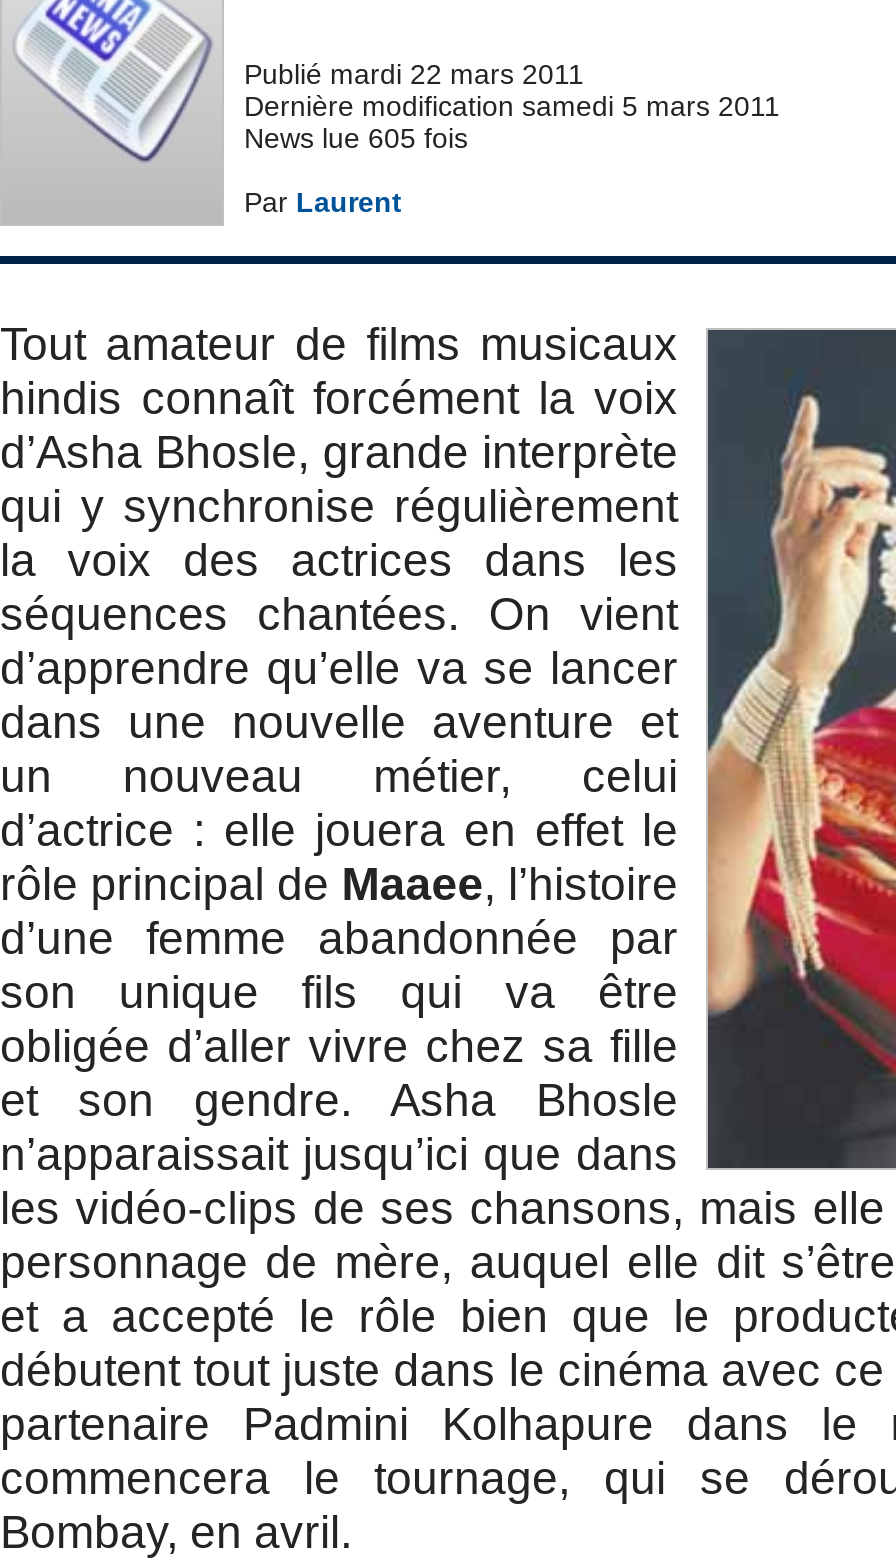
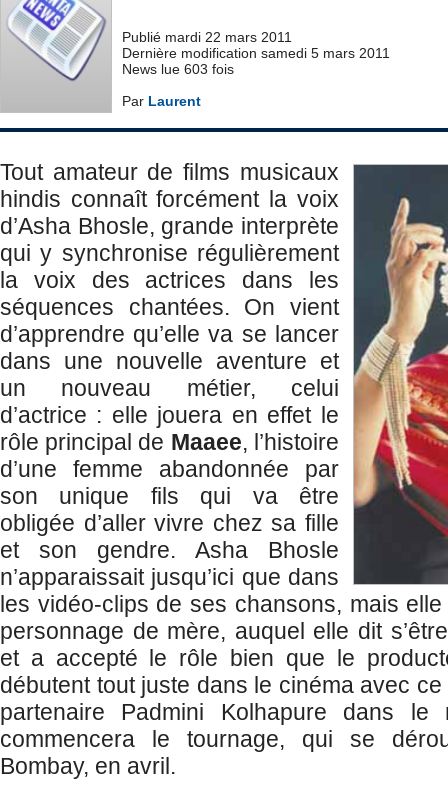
- News lue 605 fois
+ News lue 603 fois
